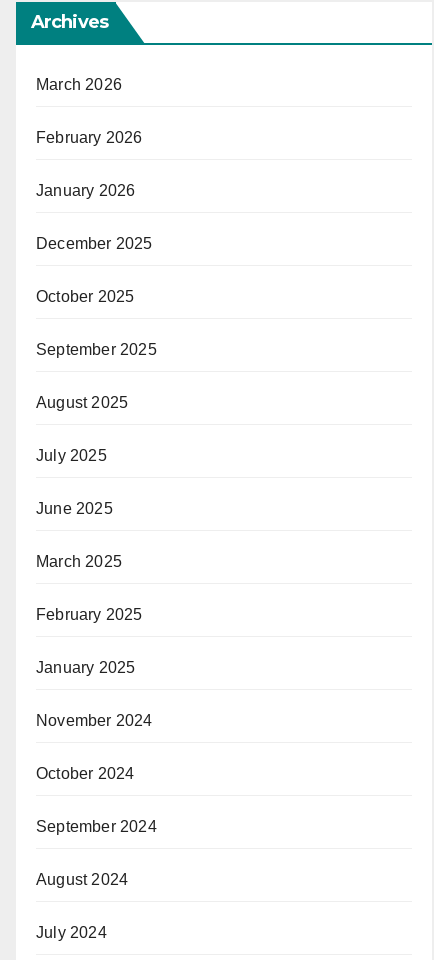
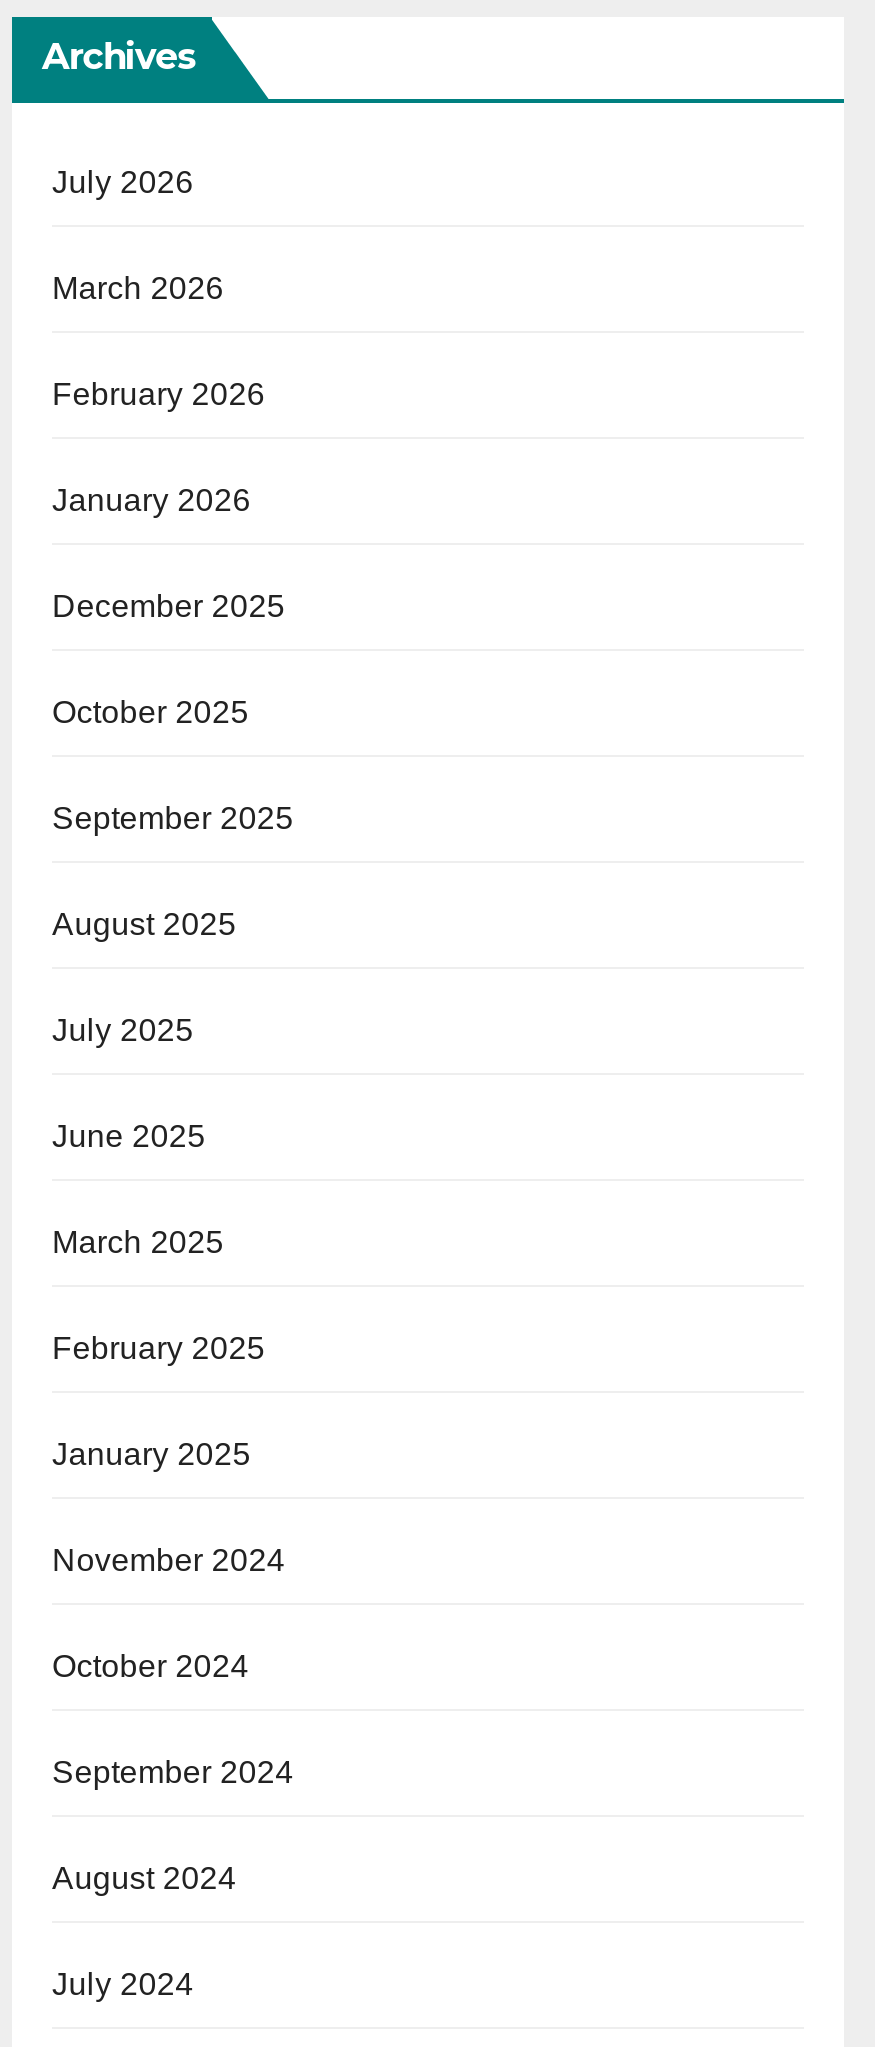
+ July 2026
